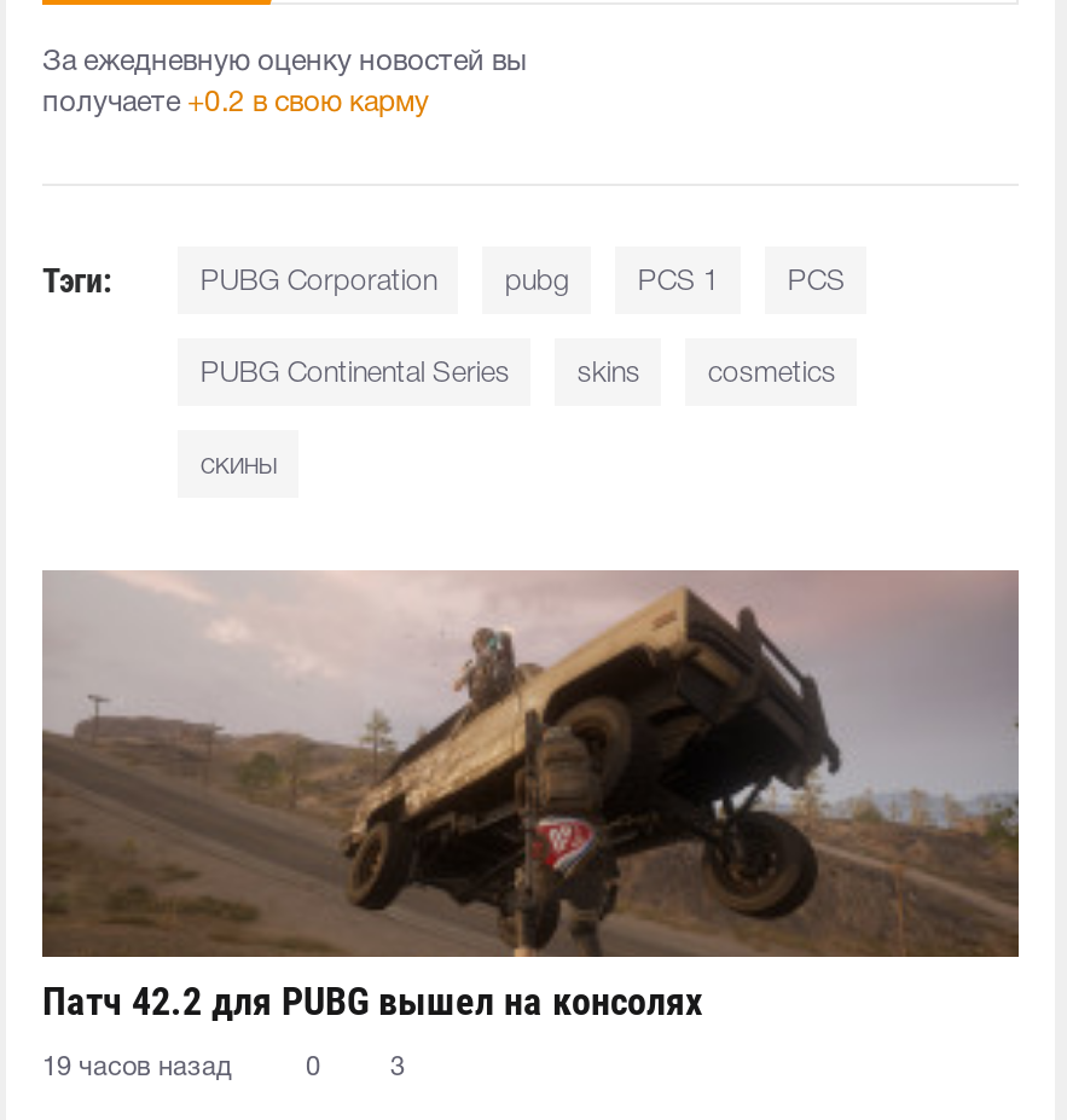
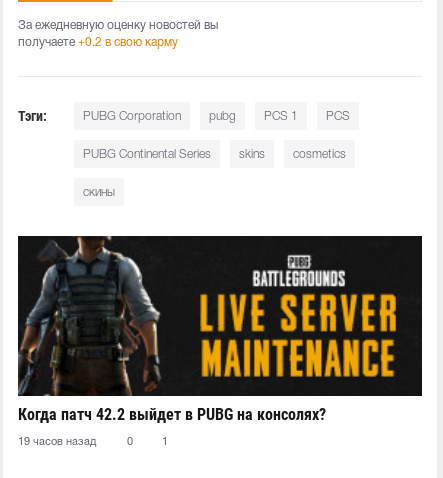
- [image]
- Патч 42.2 для PUBG вышел на консолях
+ [image]
+ Когда патч 42.2 выйдет в PUBG на консолях?

- 3
+ 1
